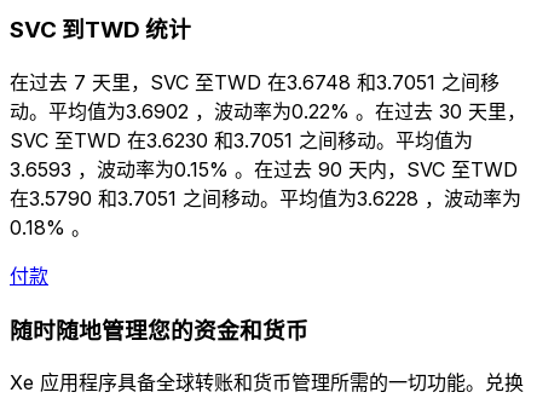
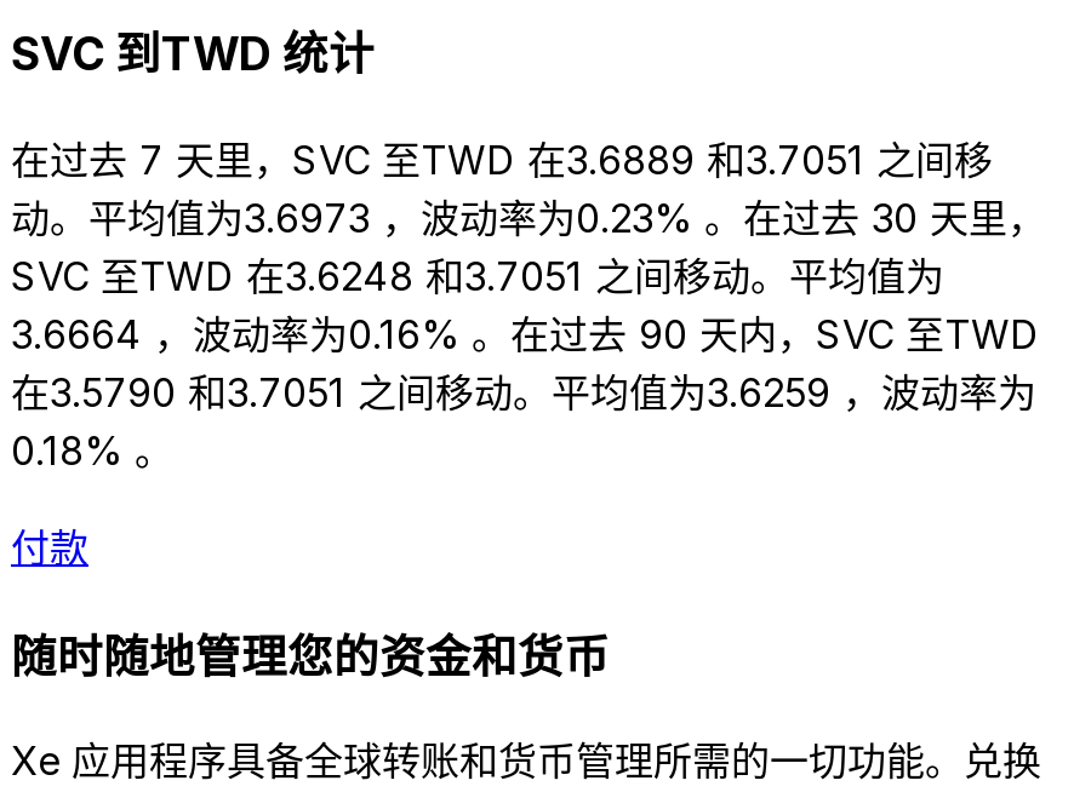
- 在过去 7 天里，SVC 至TWD 在3.6748 和3.7051 之间移
+ 在过去 7 天里，SVC 至TWD 在3.6889 和3.7051 之间移

- 动。平均值为3.6902 ，波动率为0.22% 。在过去 30 天里，
+ 动。平均值为3.6973 ，波动率为0.23% 。在过去 30 天里，

- SVC 至TWD 在3.6230 和3.7051 之间移动。平均值为
+ SVC 至TWD 在3.6248 和3.7051 之间移动。平均值为

- 3.6593 ，波动率为0.15% 。在过去 90 天内，SVC 至TWD
+ 3.6664 ，波动率为0.16% 。在过去 90 天内，SVC 至TWD

- 在3.5790 和3.7051 之间移动。平均值为3.6228 ，波动率为
+ 在3.5790 和3.7051 之间移动。平均值为3.6259 ，波动率为
